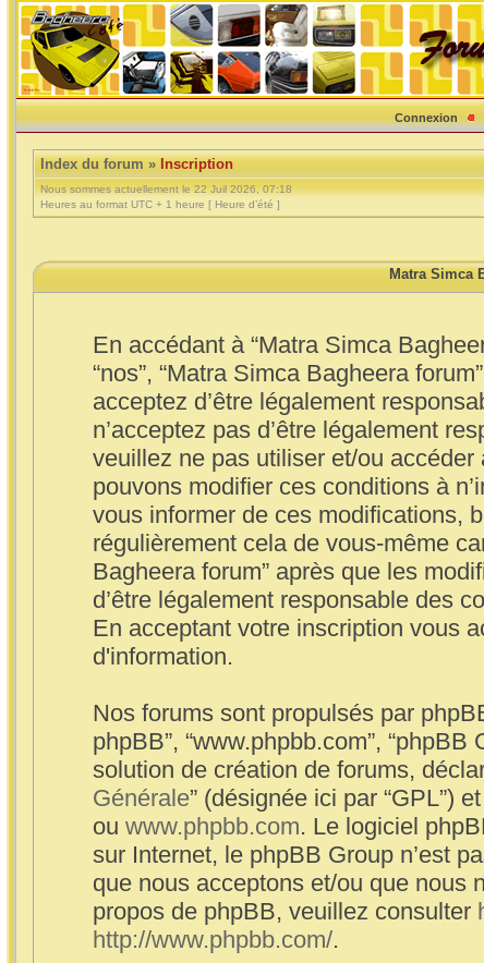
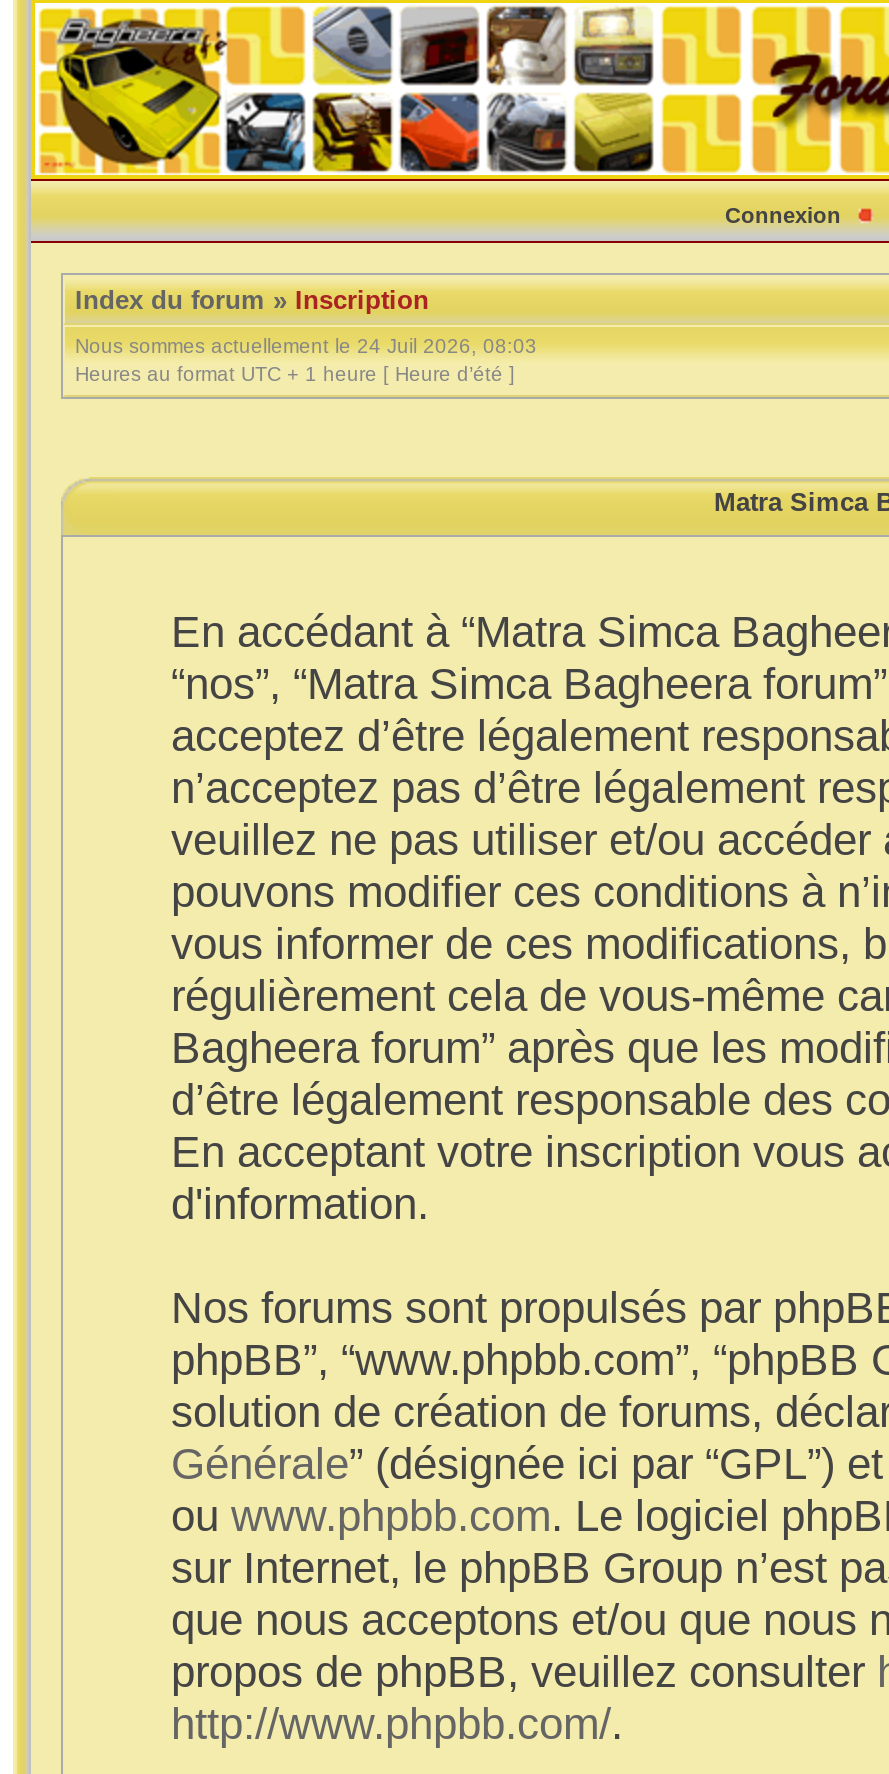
- Nous sommes actuellement le 22 Juil 2026, 07:18
+ Nous sommes actuellement le 24 Juil 2026, 08:03
